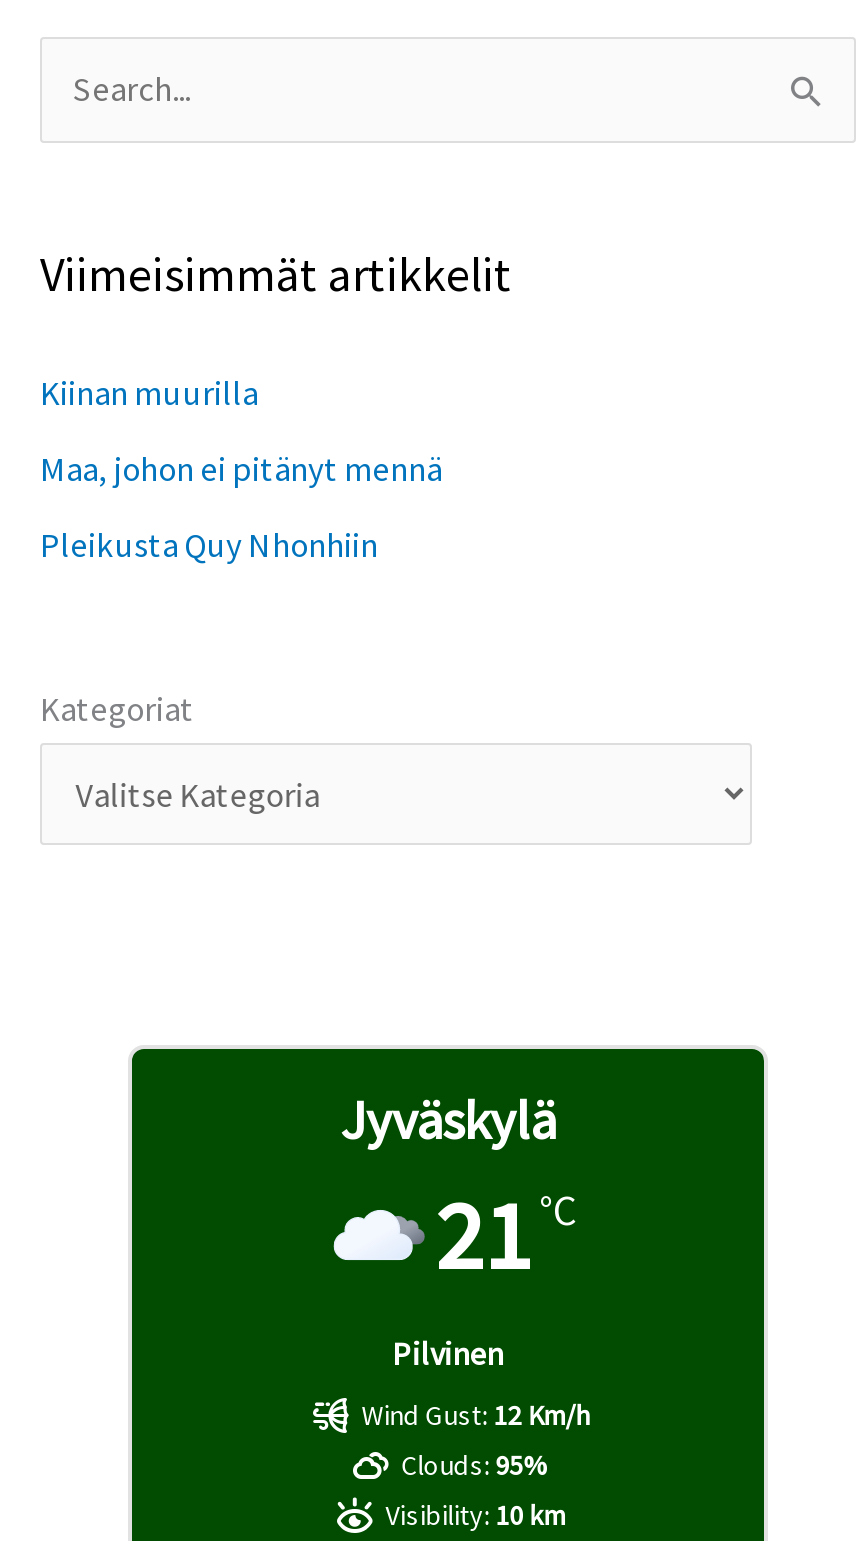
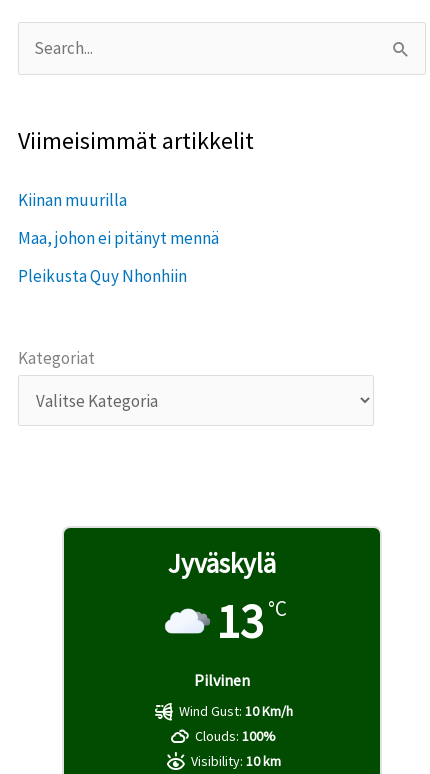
- 21 °C
+ 13 °C

- Wind Gust: 12 Km/h
+ Wind Gust: 10 Km/h

- Clouds: 95%
+ Clouds: 100%
